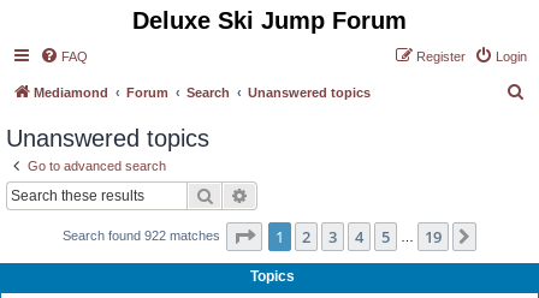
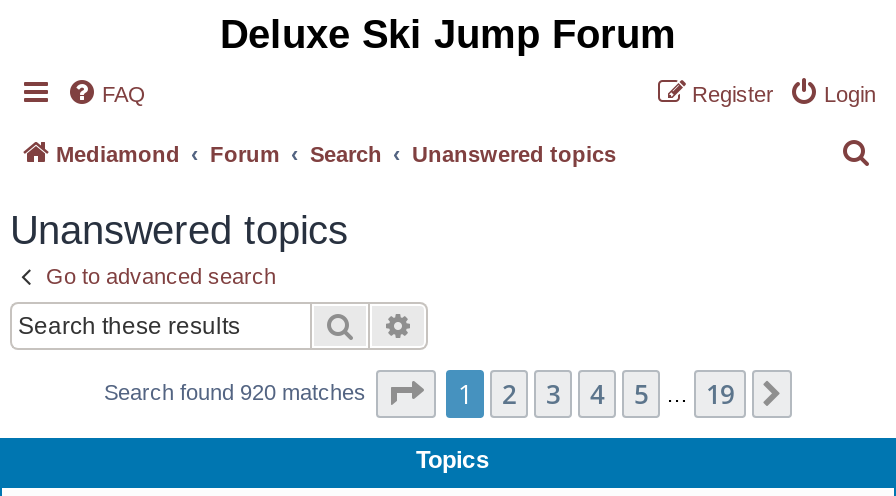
- Search found 922 matches
+ Search found 920 matches
